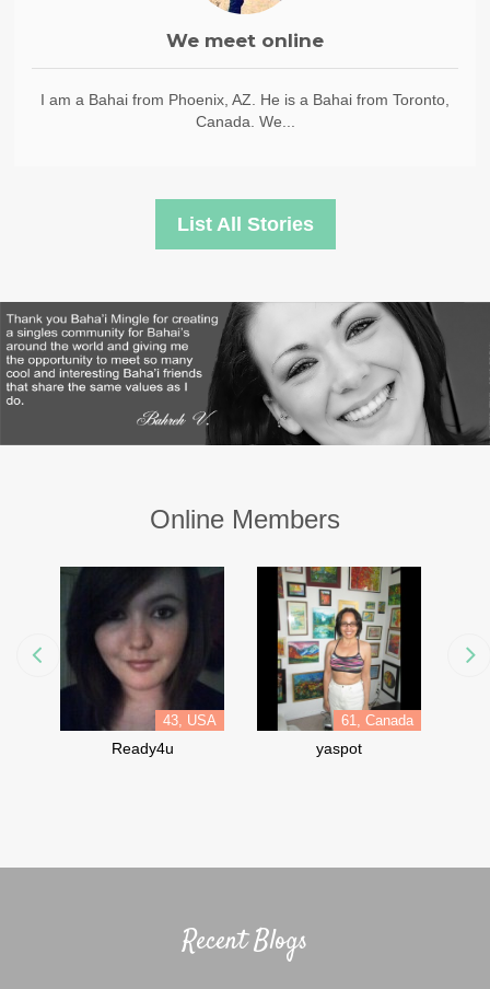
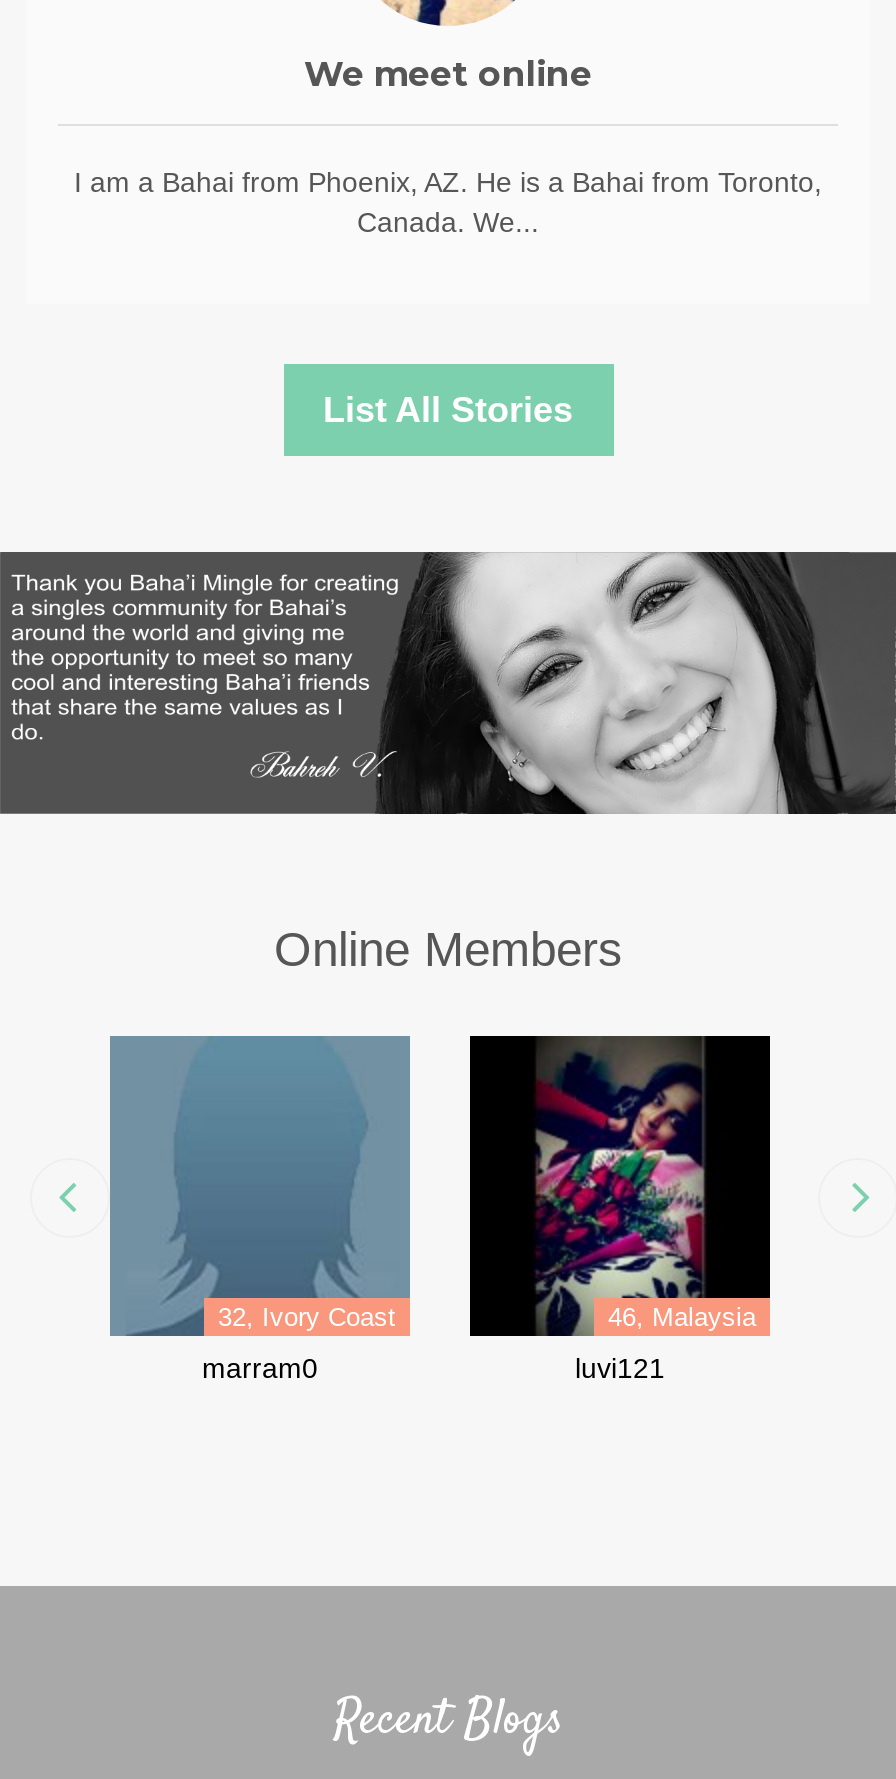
- [image]
- 43, USA
+ [image]
+ 32, Ivory Coast

- [image]
- 61, Canada
+ [image]
+ 46, Malaysia

- Ready4u
+ marram0

- yaspot
+ luvi121
